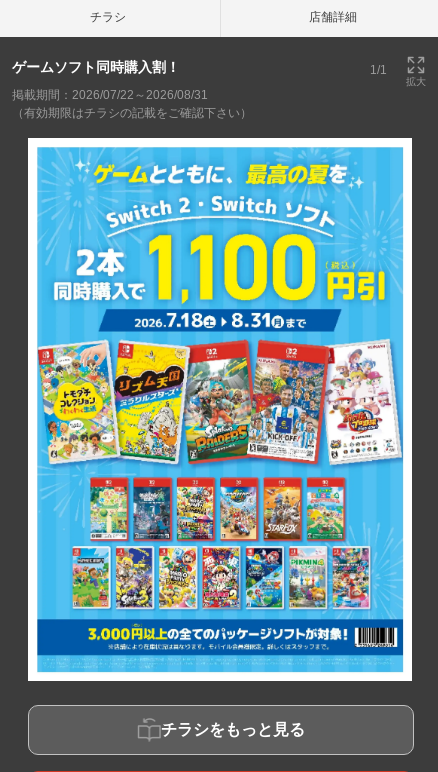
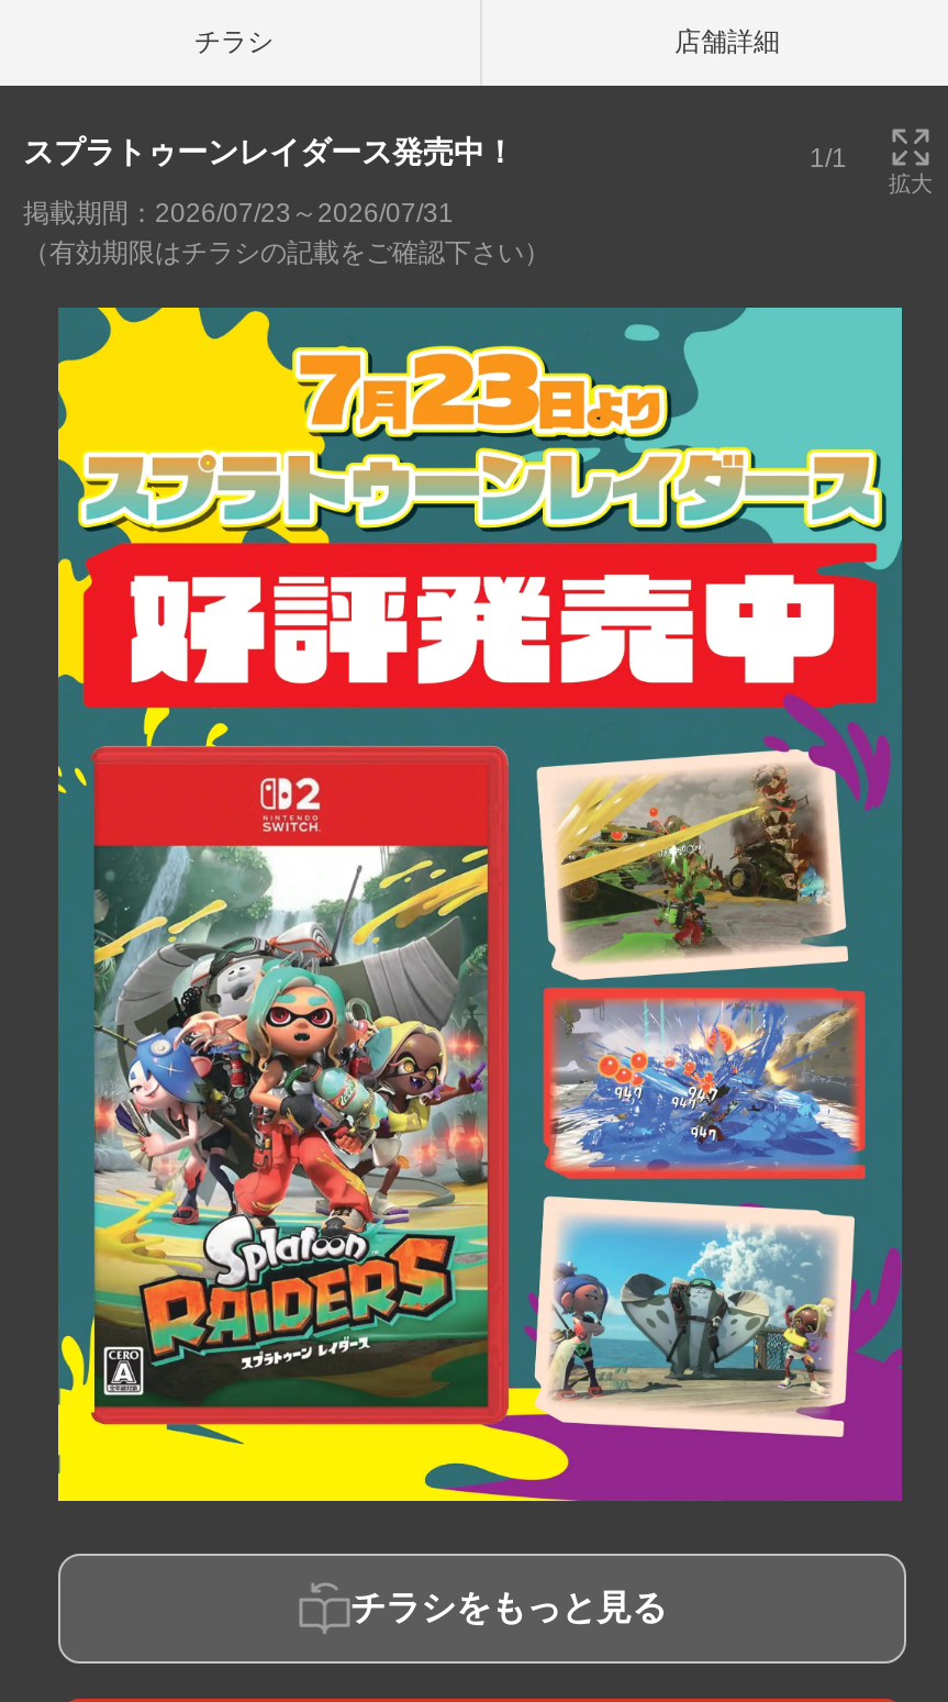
- ゲームソフト同時購入割！
+ スプラトゥーンレイダース発売中！

- 掲載期間：2026/07/22～2026/08/31
+ 掲載期間：2026/07/23～2026/07/31

- [image]
+ [image]
